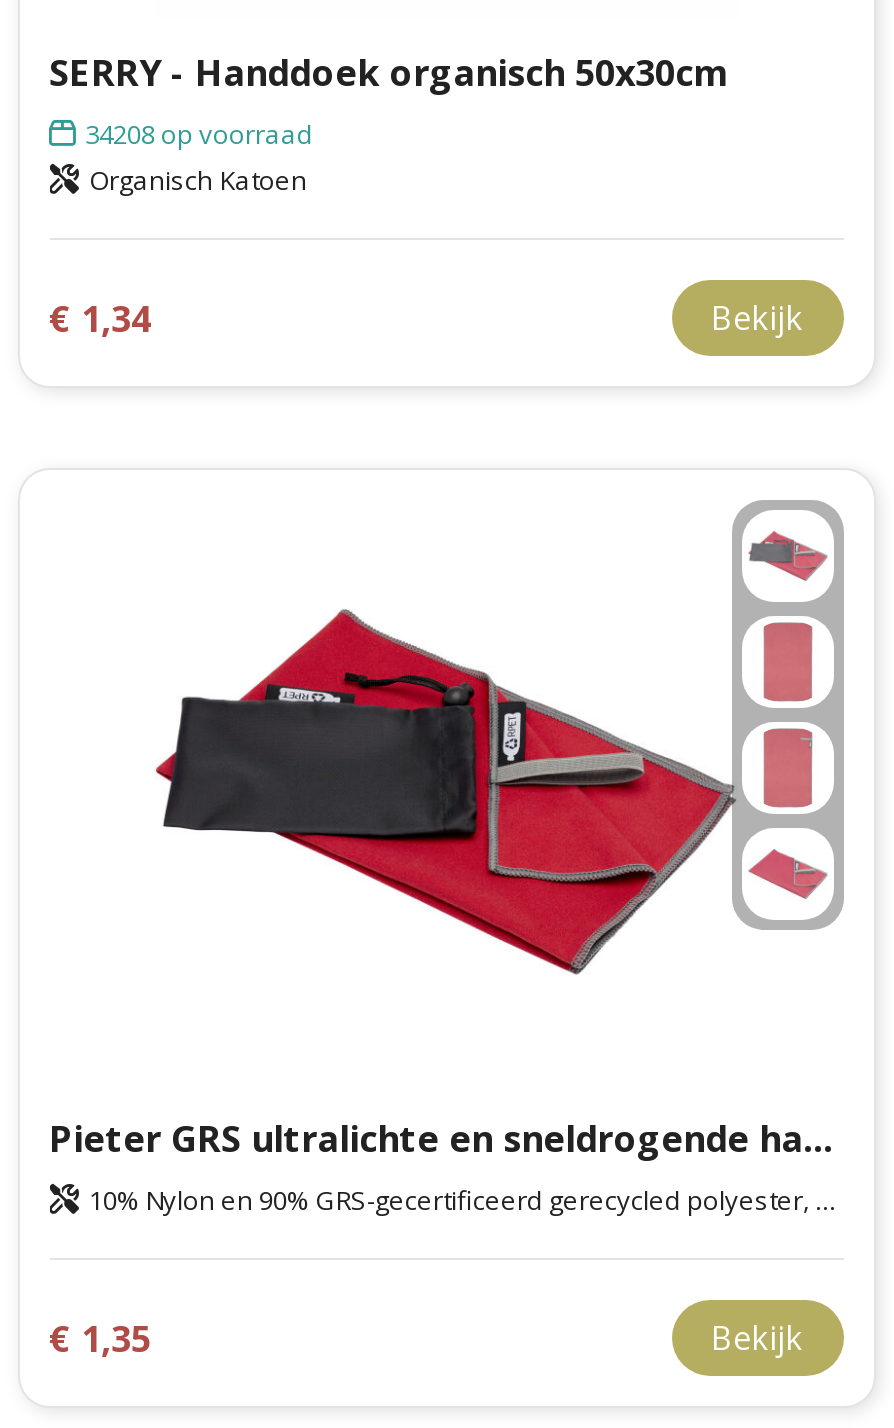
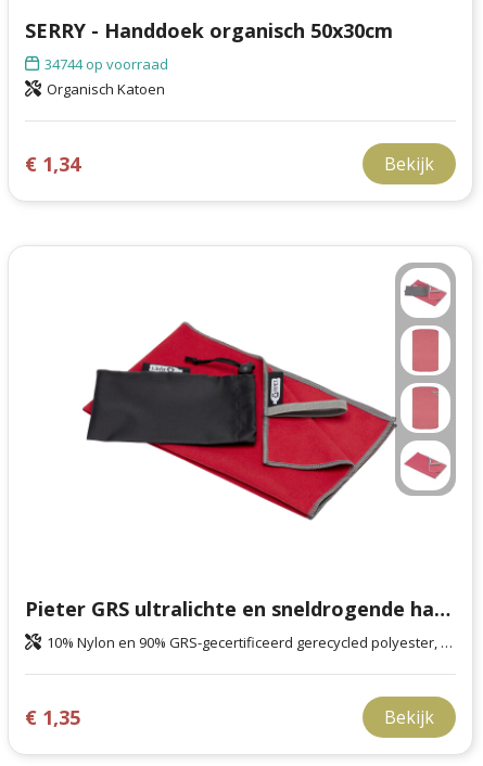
- 34208 op voorraad
+ 34744 op voorraad
